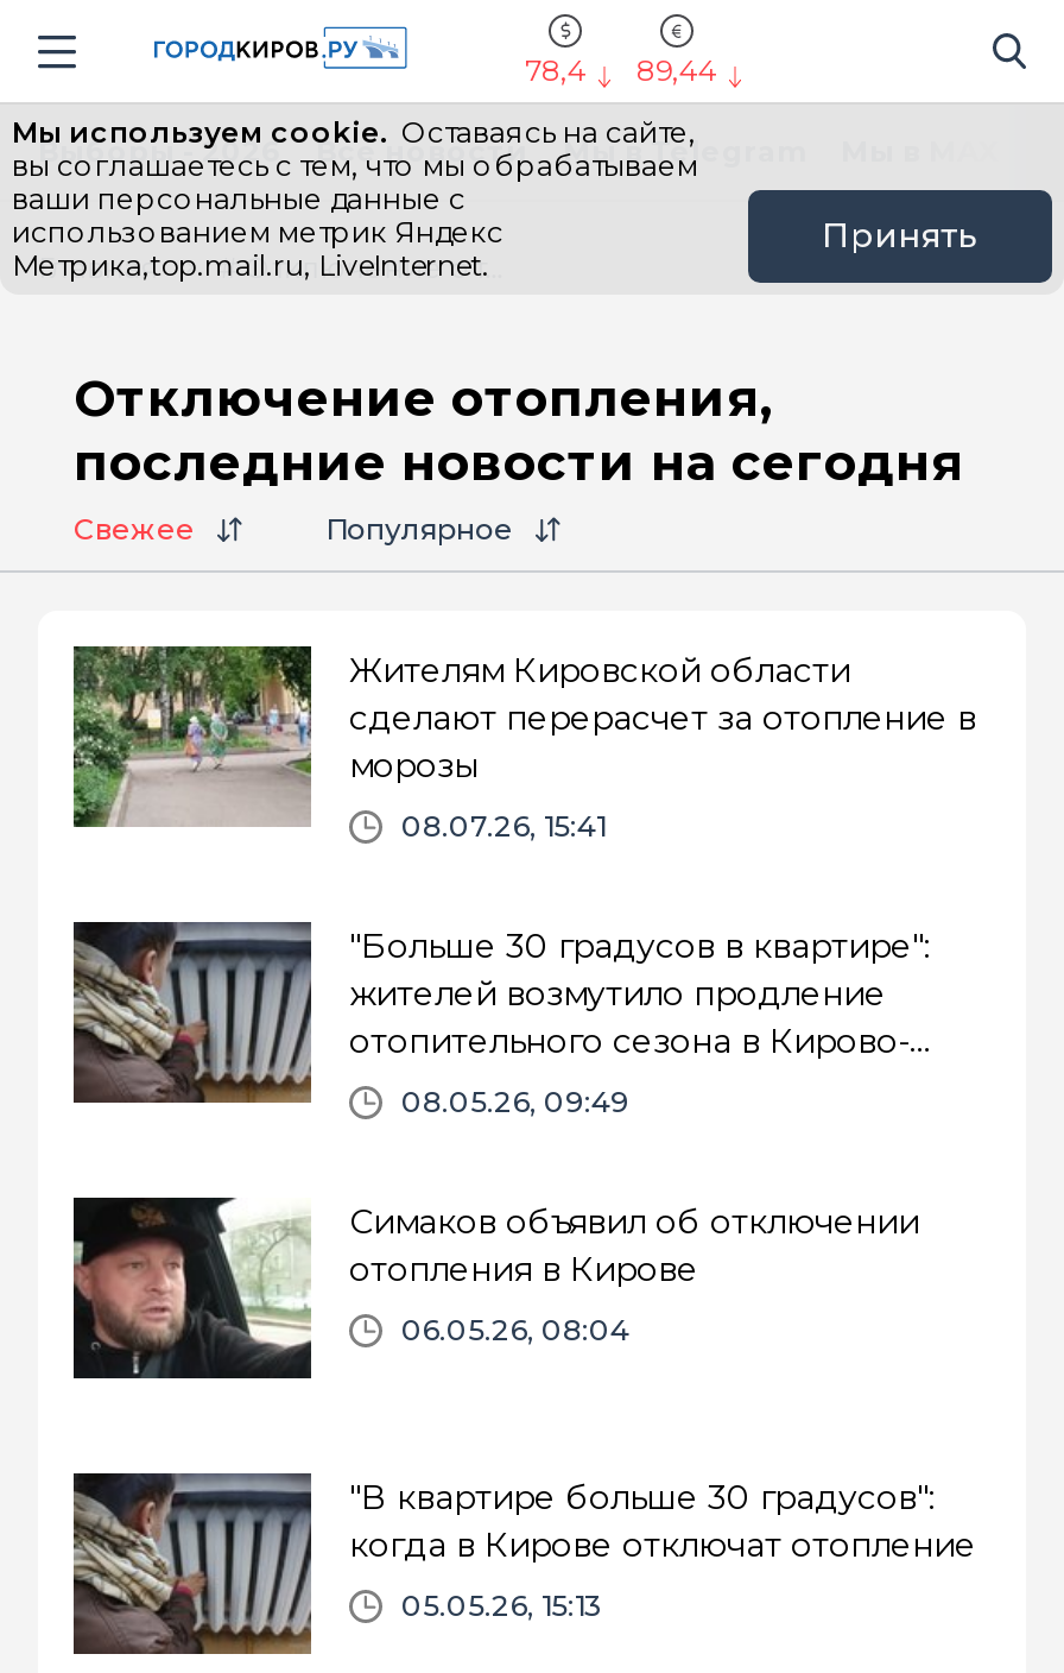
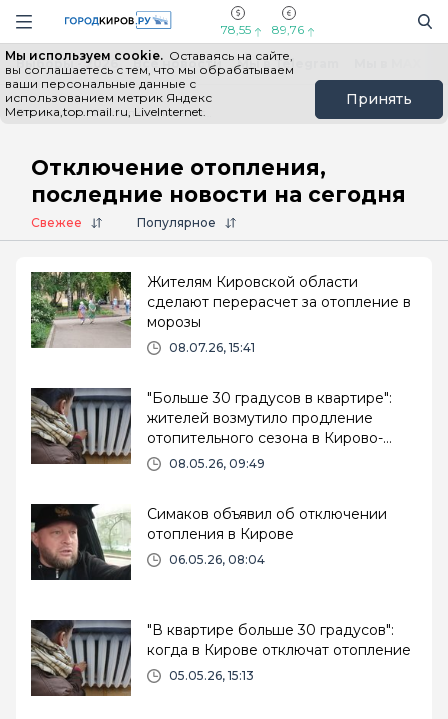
- 78,4
+ 78,55

- 89,44
+ 89,76
